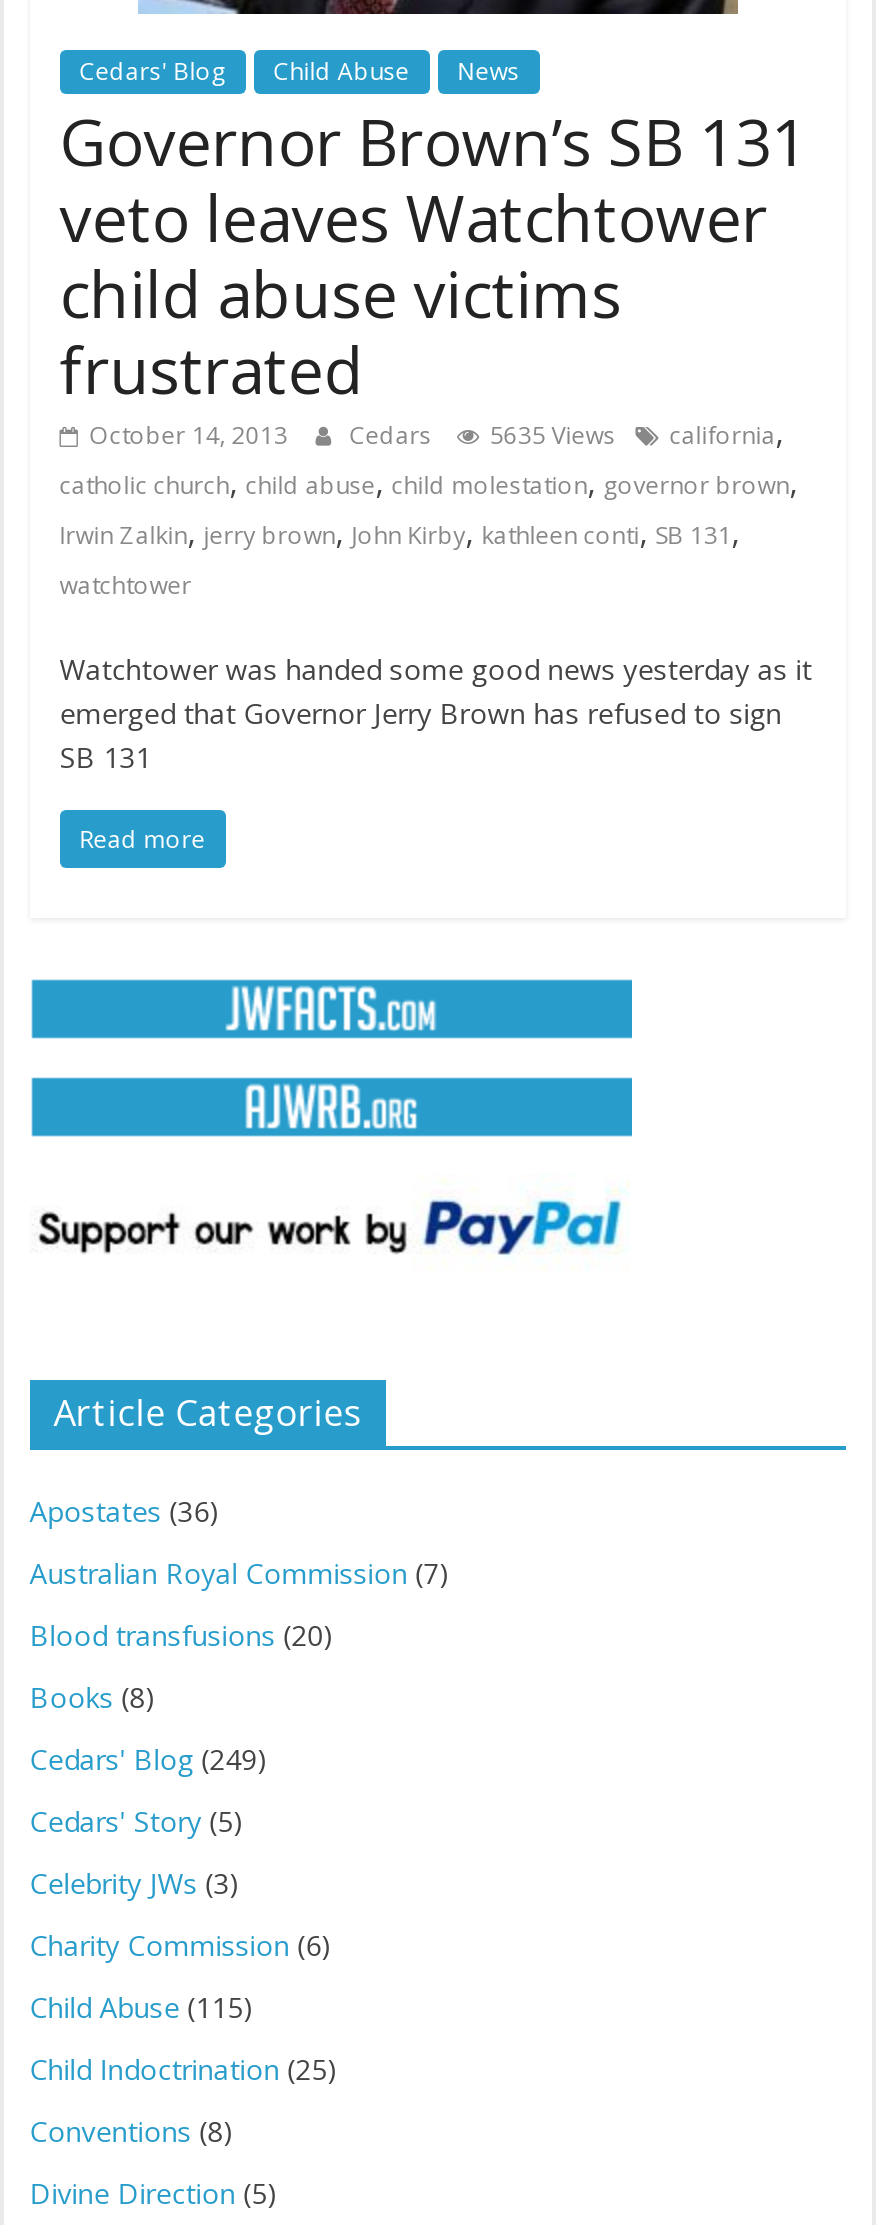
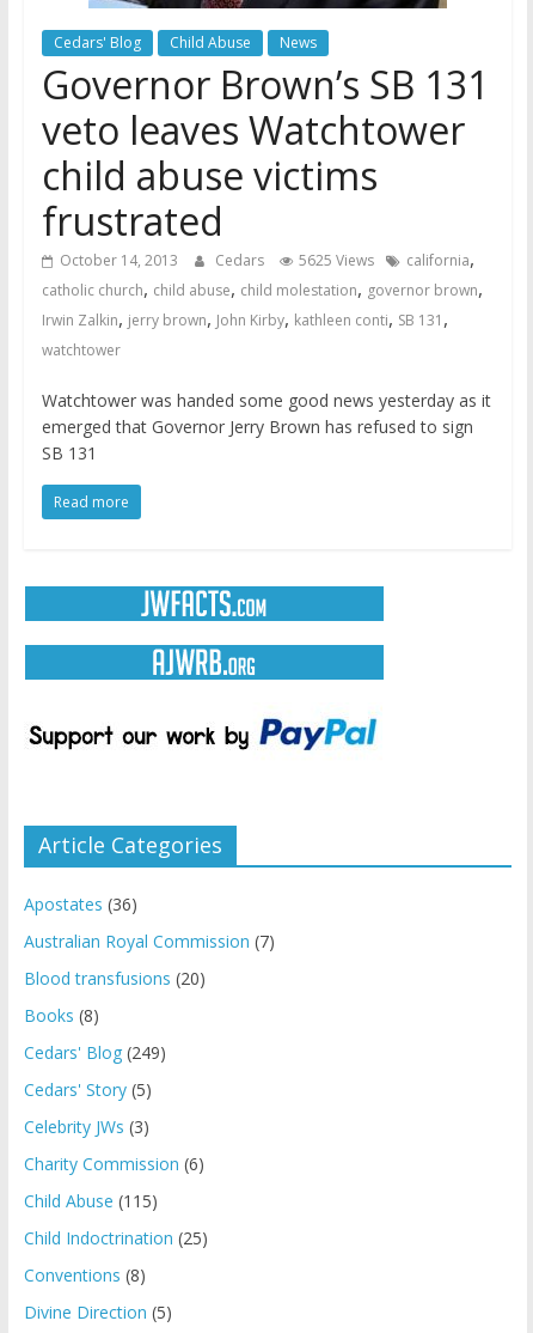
- October 14, 2013 Cedars 5635 Views california,
+ October 14, 2013 Cedars 5625 Views california,
